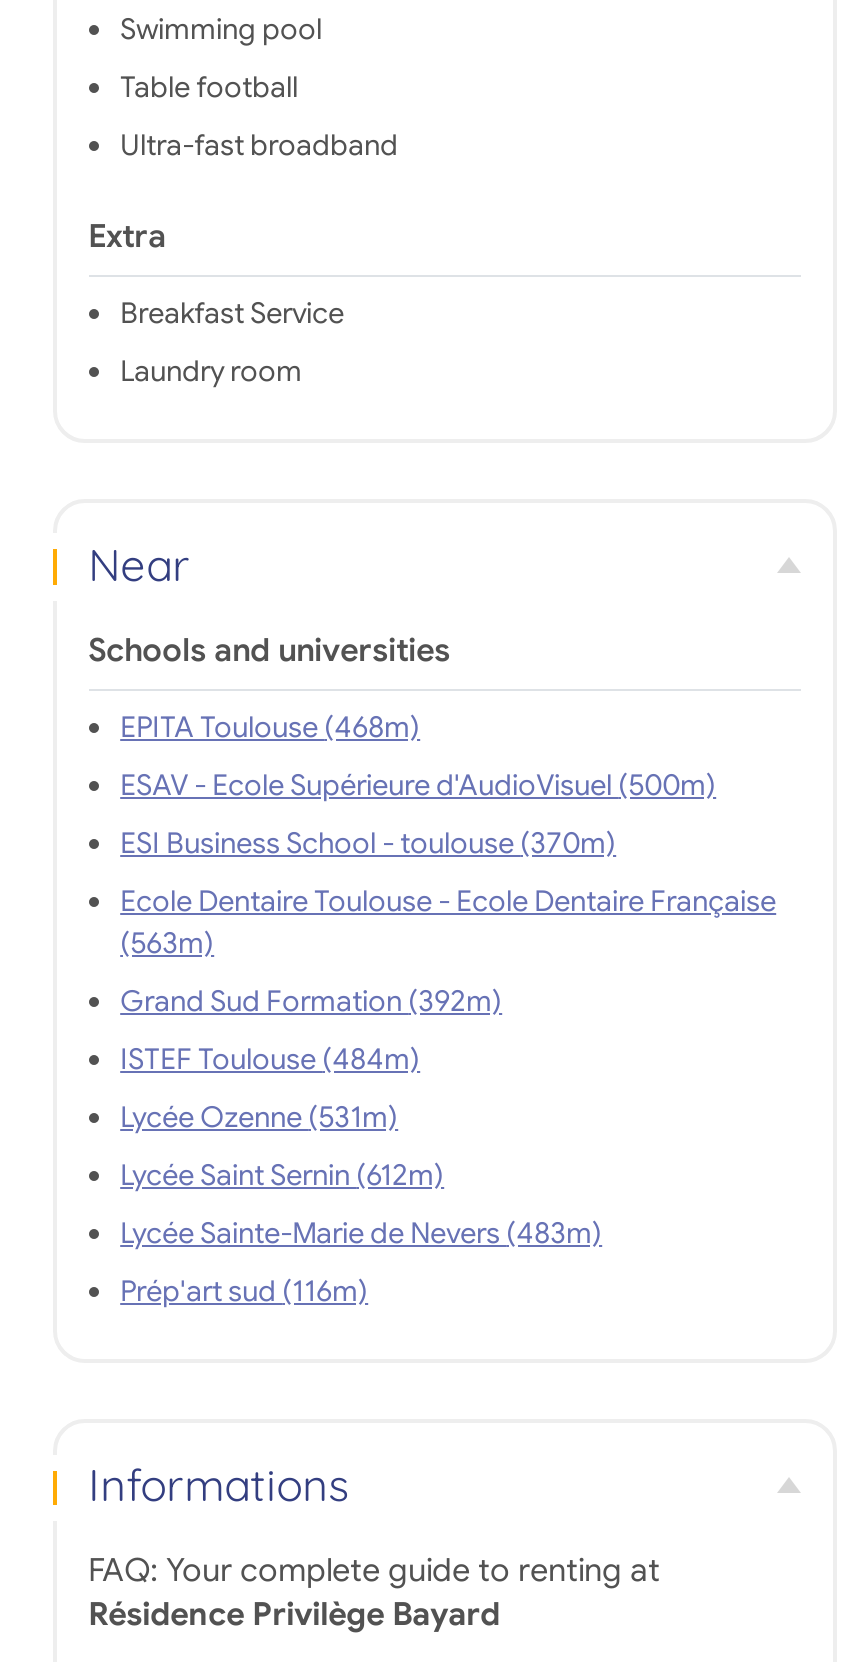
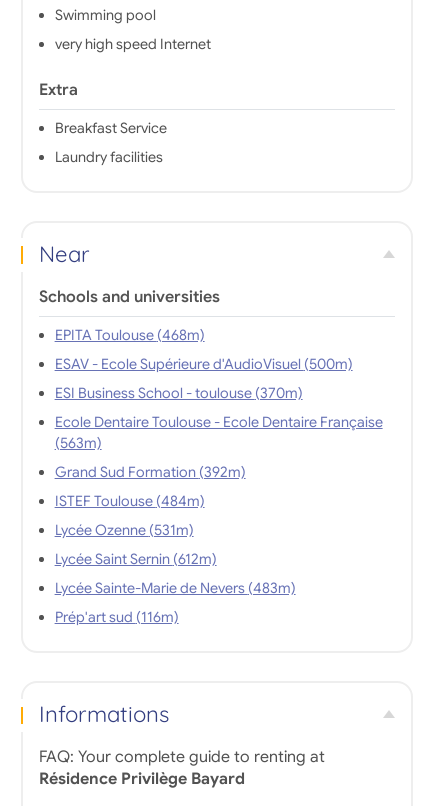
- Table football
- Ultra-fast broadband
+ very high speed Internet

- Laundry room
+ Laundry facilities
